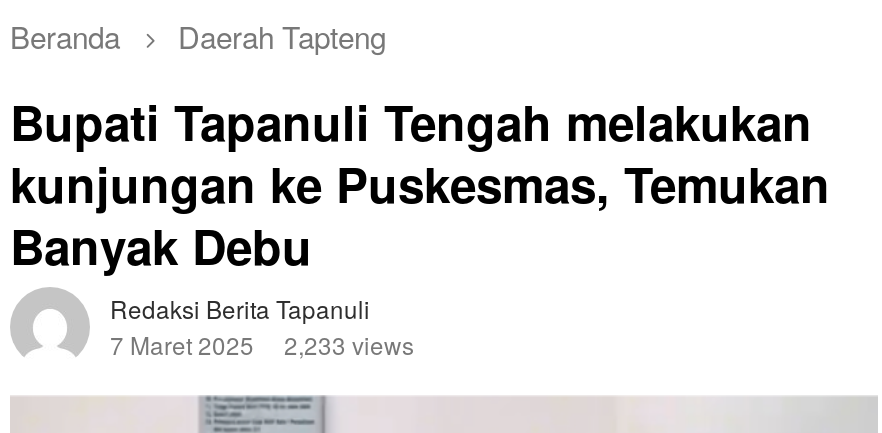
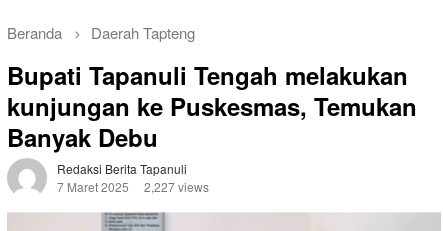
- 7 Maret 2025 2,233 views
+ 7 Maret 2025 2,227 views
